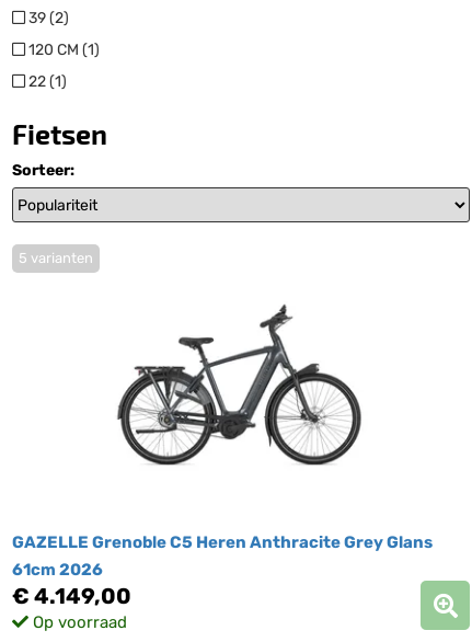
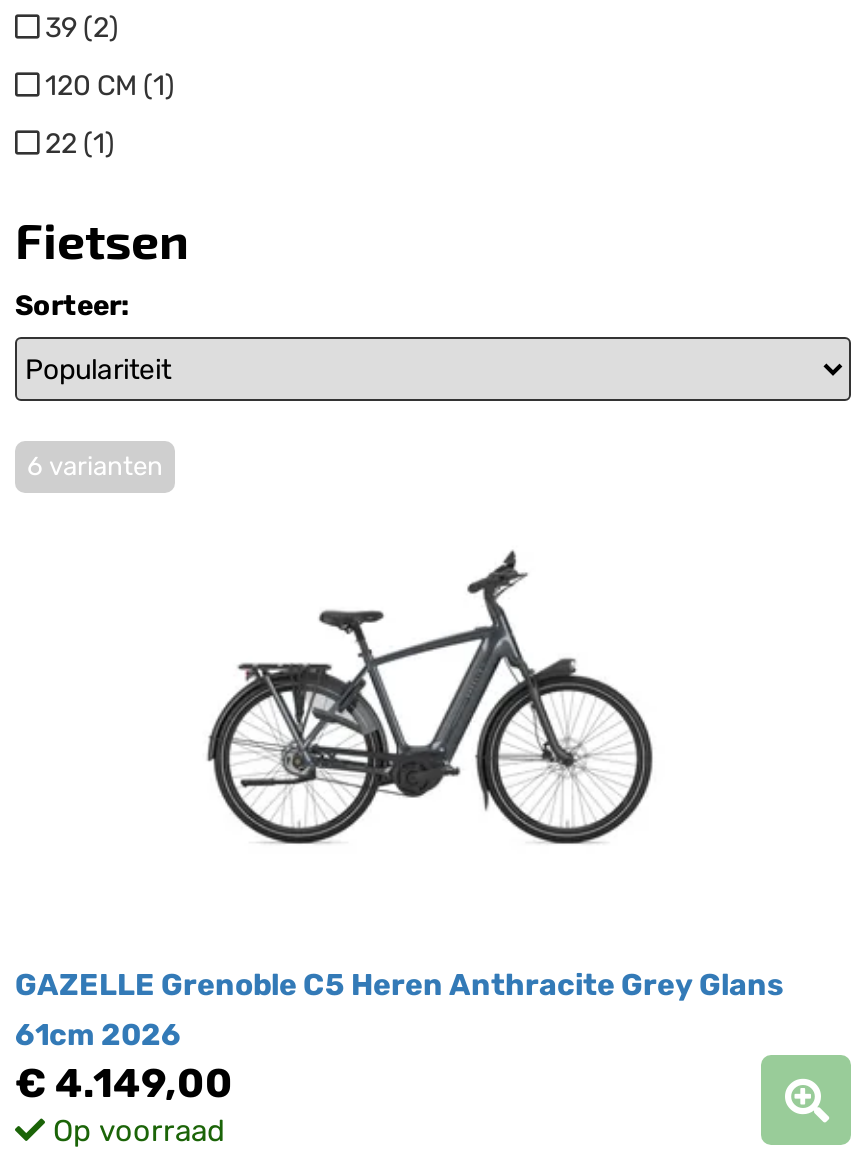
- 5 varianten
+ 6 varianten
